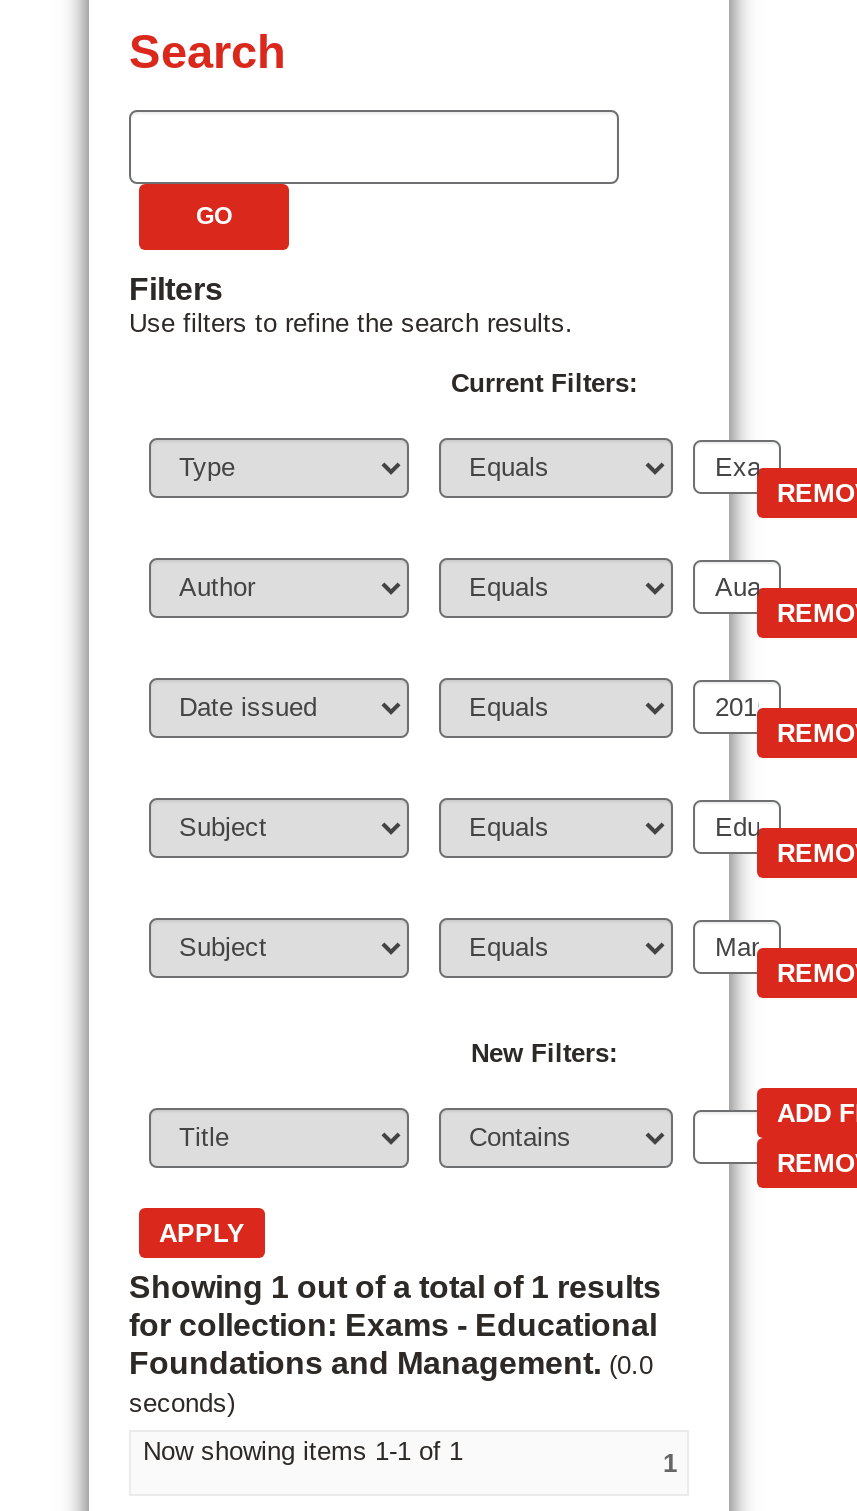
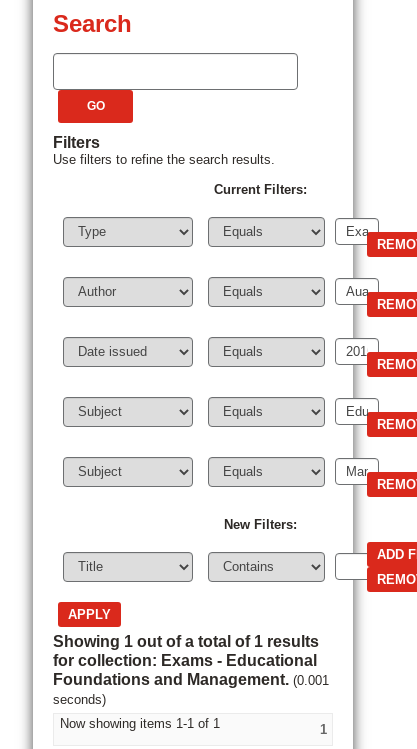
- Foundations and Management. (0.0
+ Foundations and Management. (0.001
